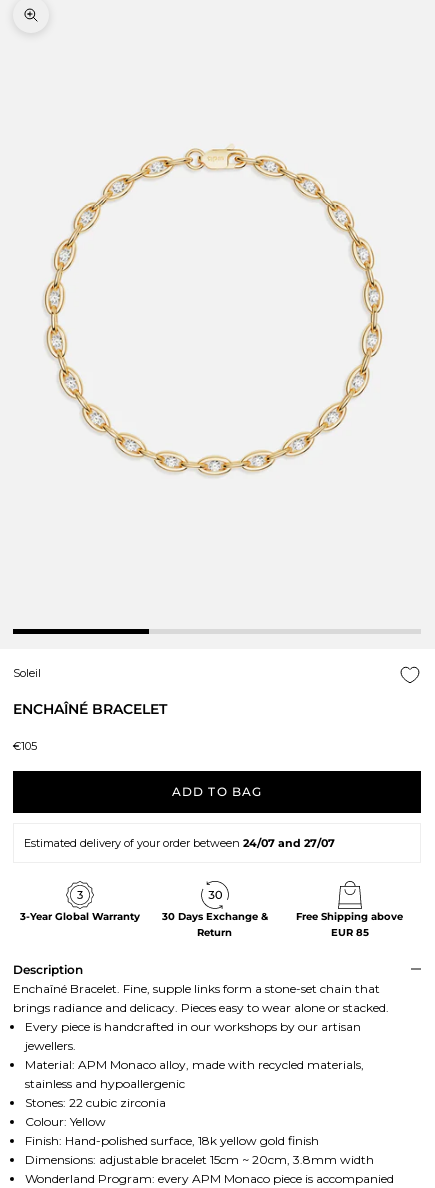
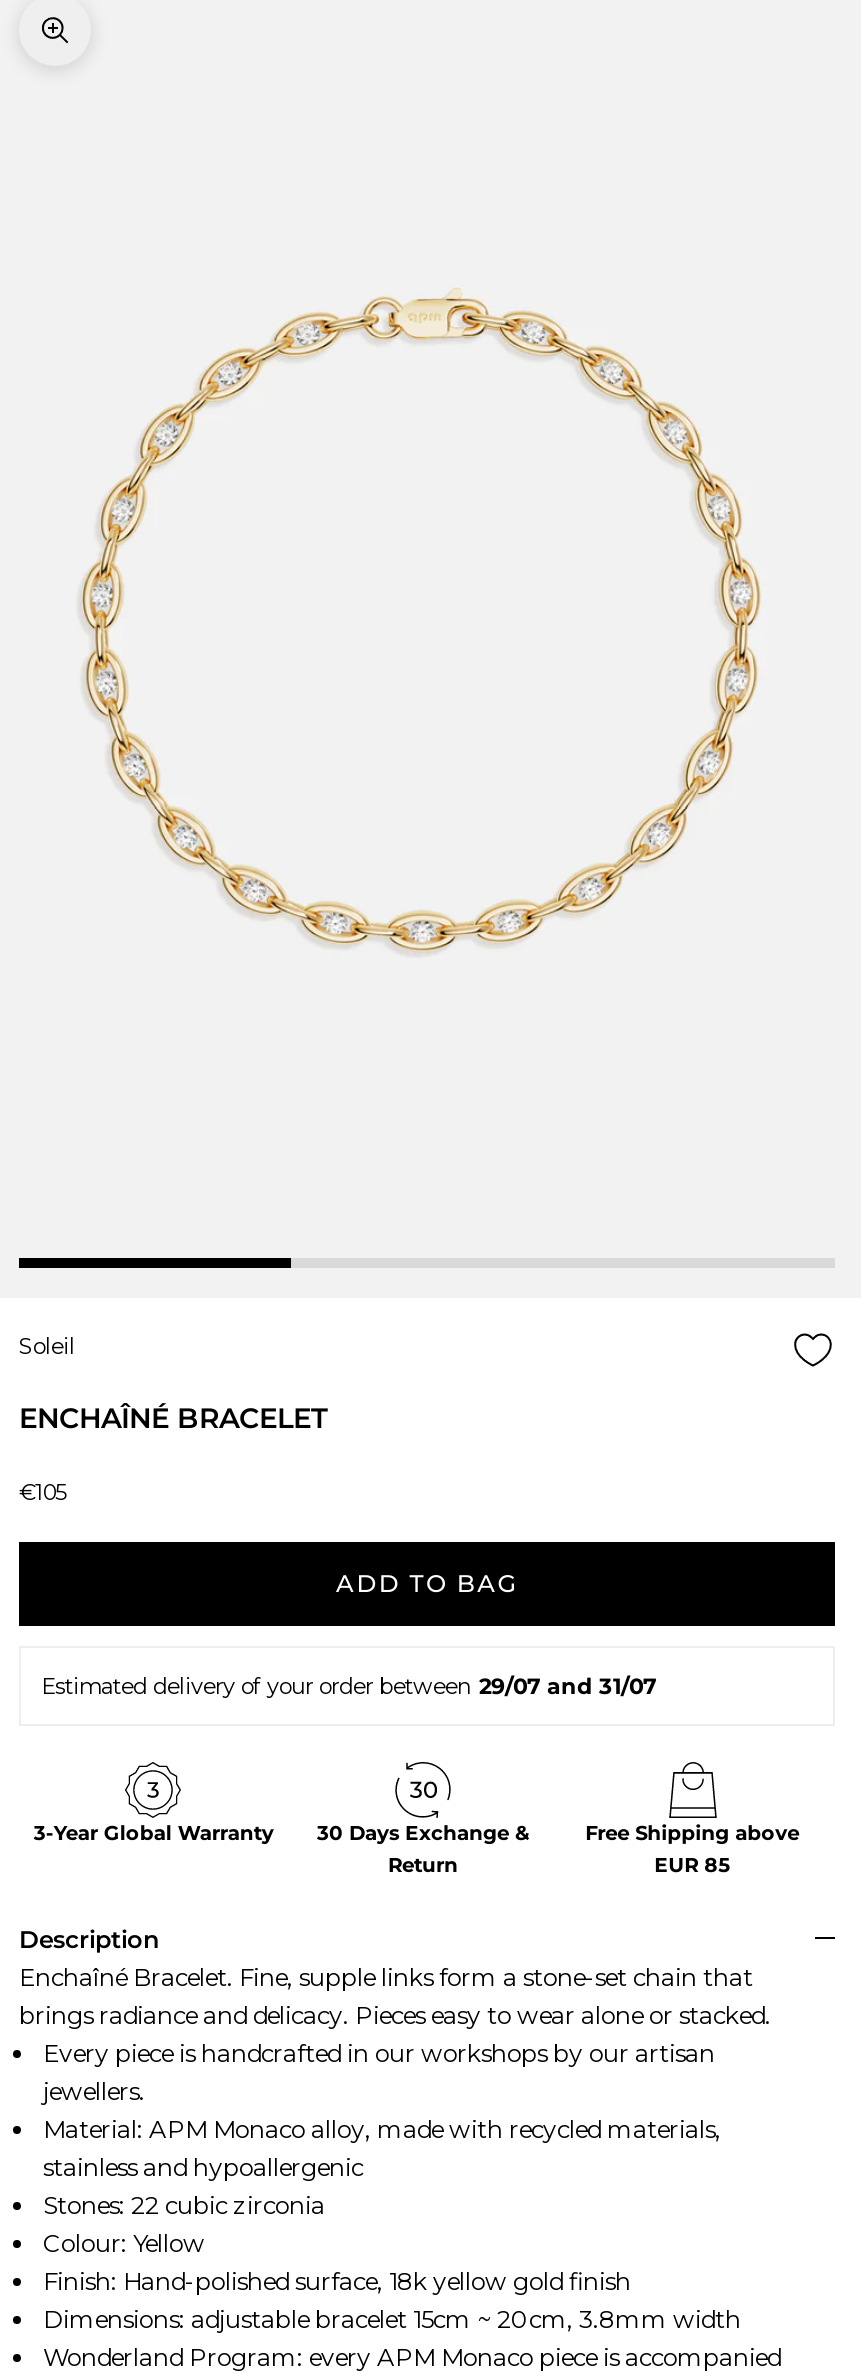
- Estimated delivery of your order between 24/07 and 27/07
+ Estimated delivery of your order between 29/07 and 31/07
